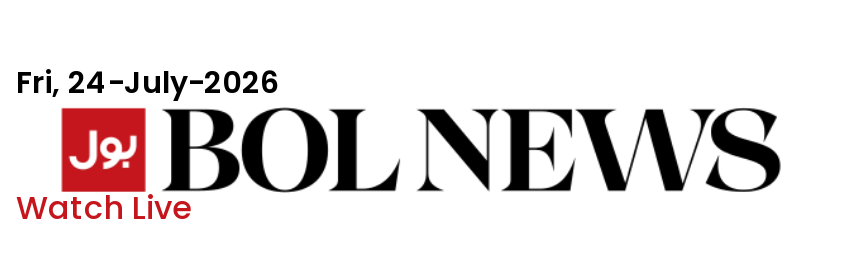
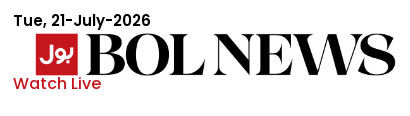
- Fri, 24-July-2026
+ Tue, 21-July-2026
